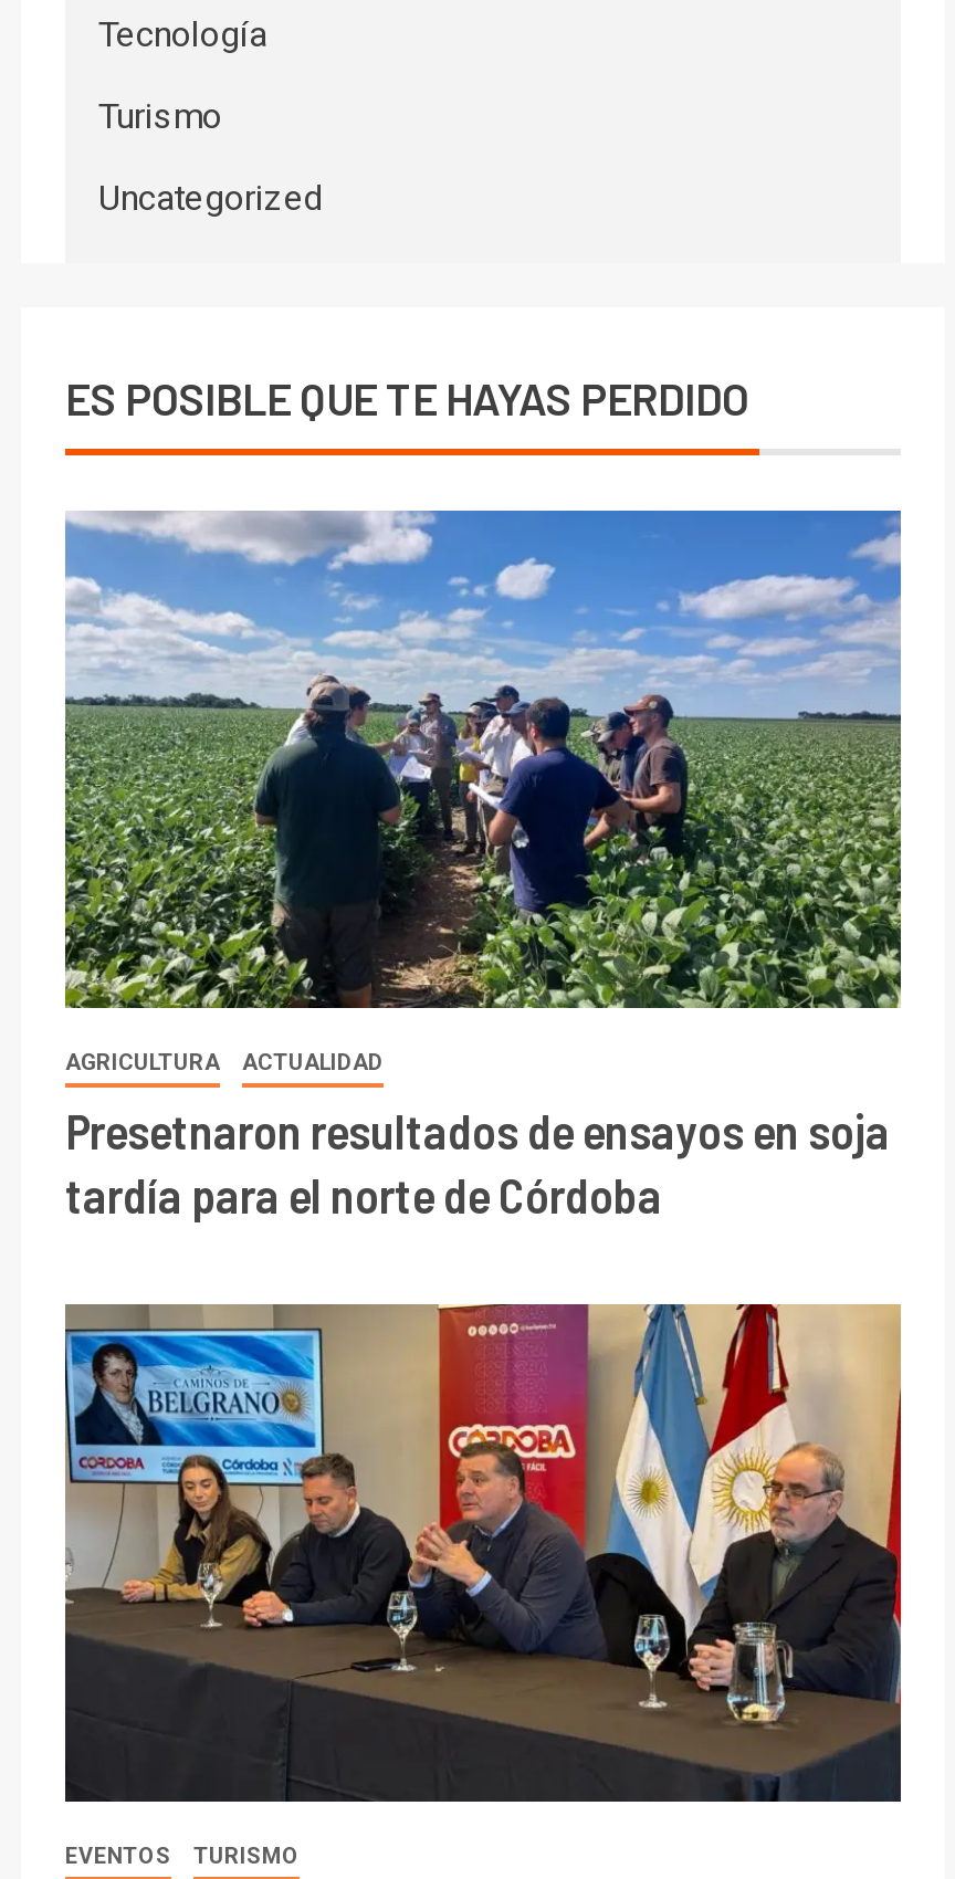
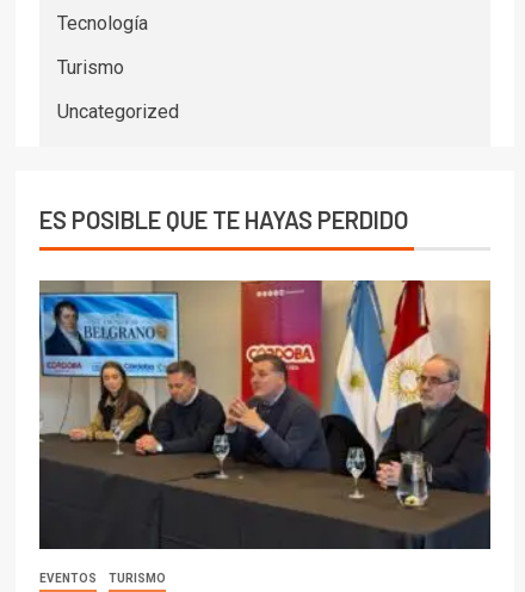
- [image]
- AGRICULTURA
- ACTUALIDAD
- Presetnaron resultados de ensayos en soja
- tardía para el norte de Córdoba
